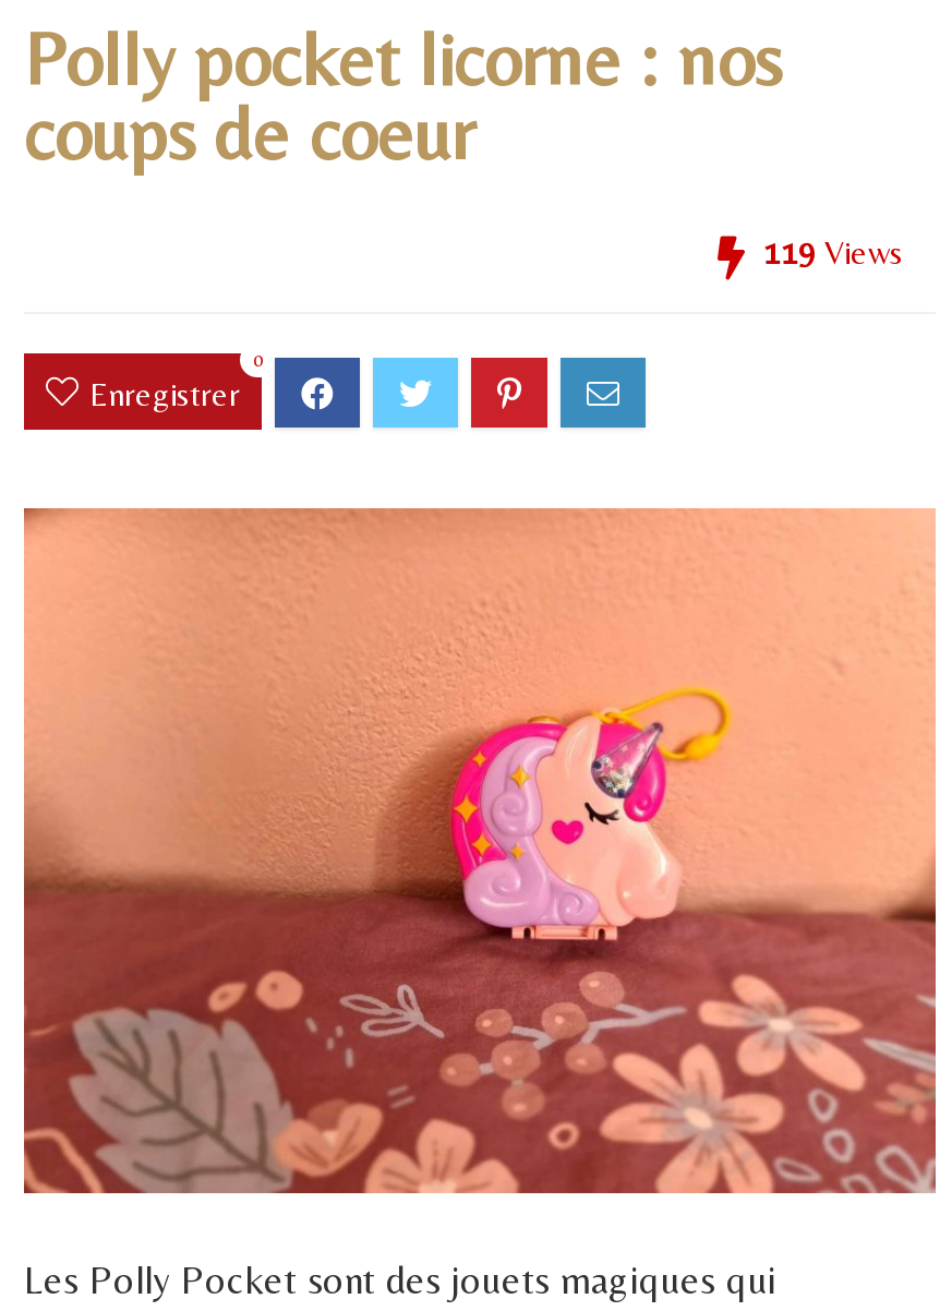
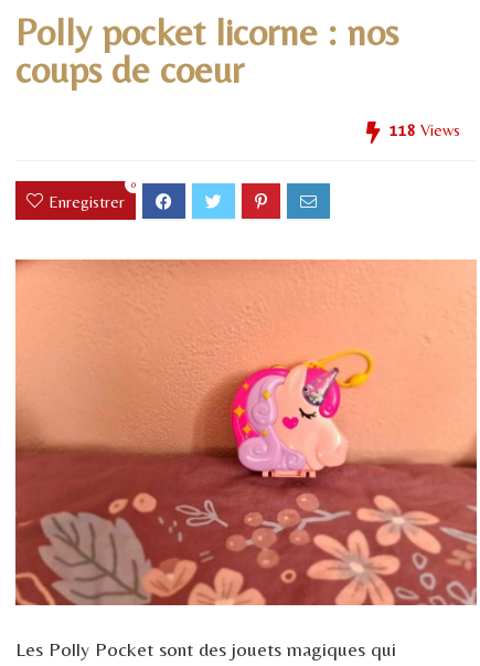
- 119 Views
+ 118 Views
